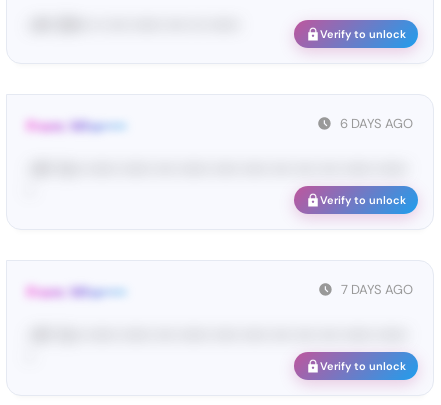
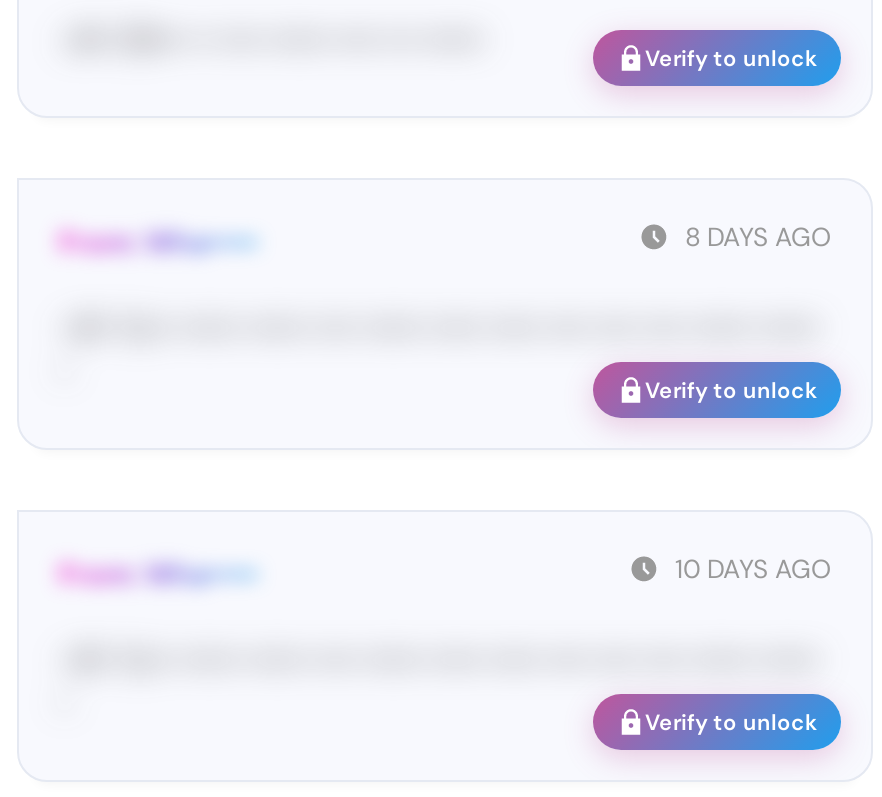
- 6 DAYS AGO
+ 8 DAYS AGO

- 7 DAYS AGO
+ 10 DAYS AGO
